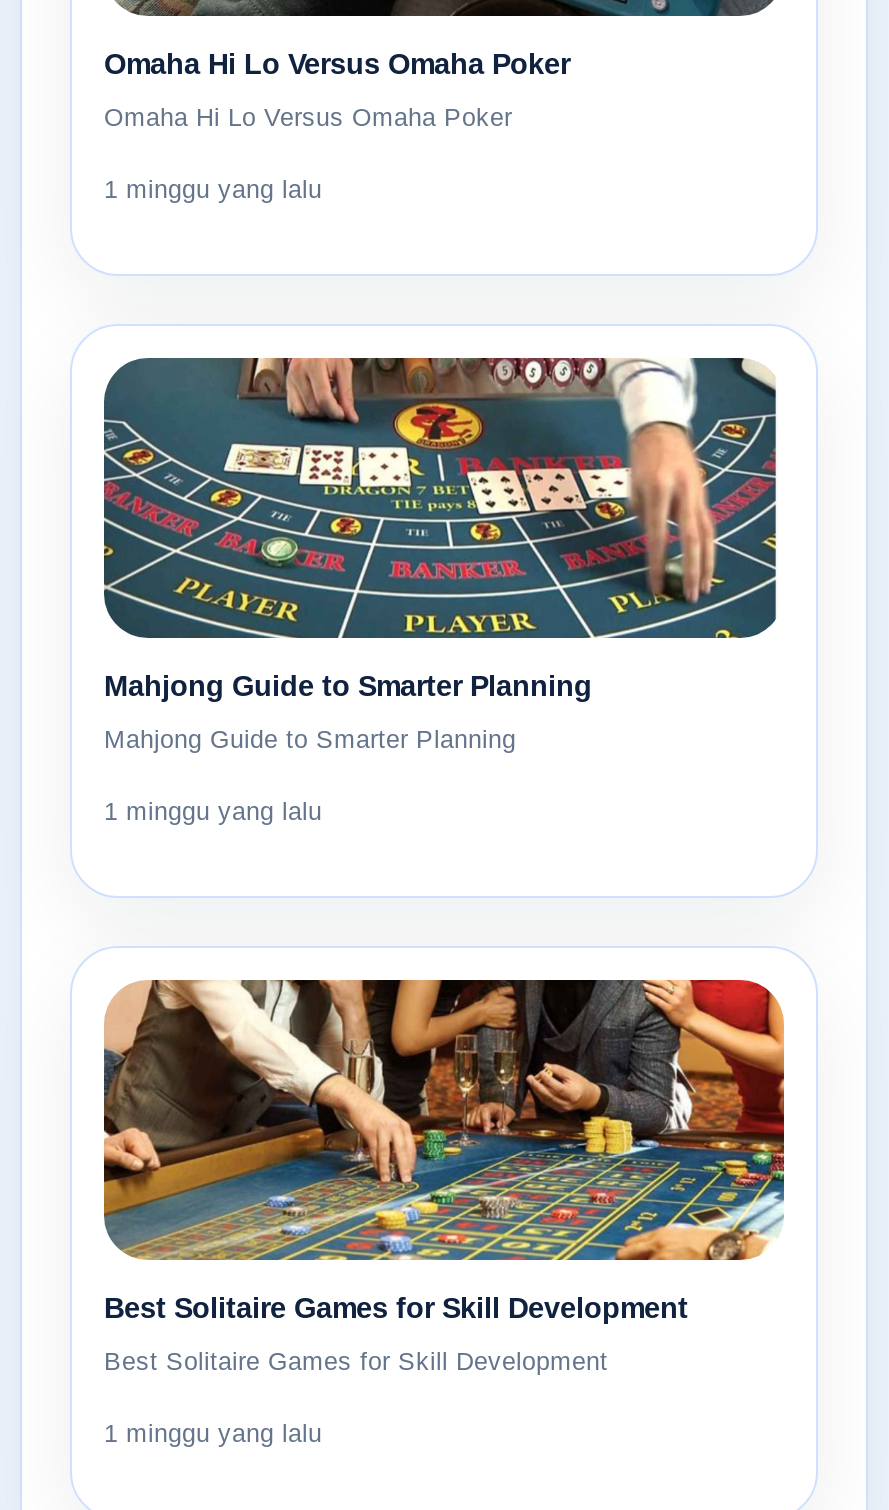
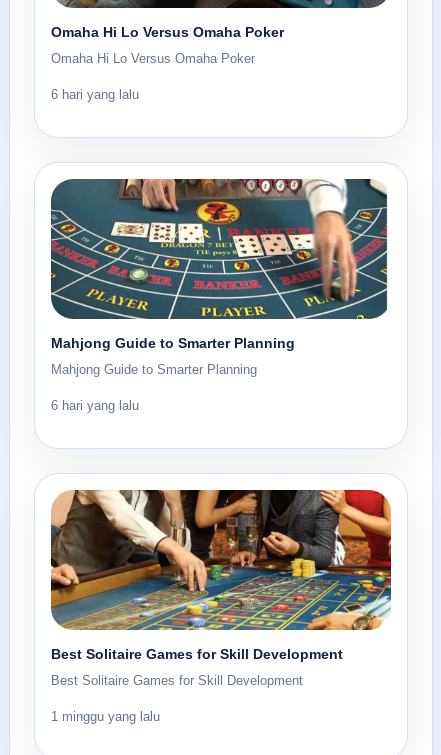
- 1 minggu yang lalu
+ 6 hari yang lalu

- 1 minggu yang lalu
+ 6 hari yang lalu
